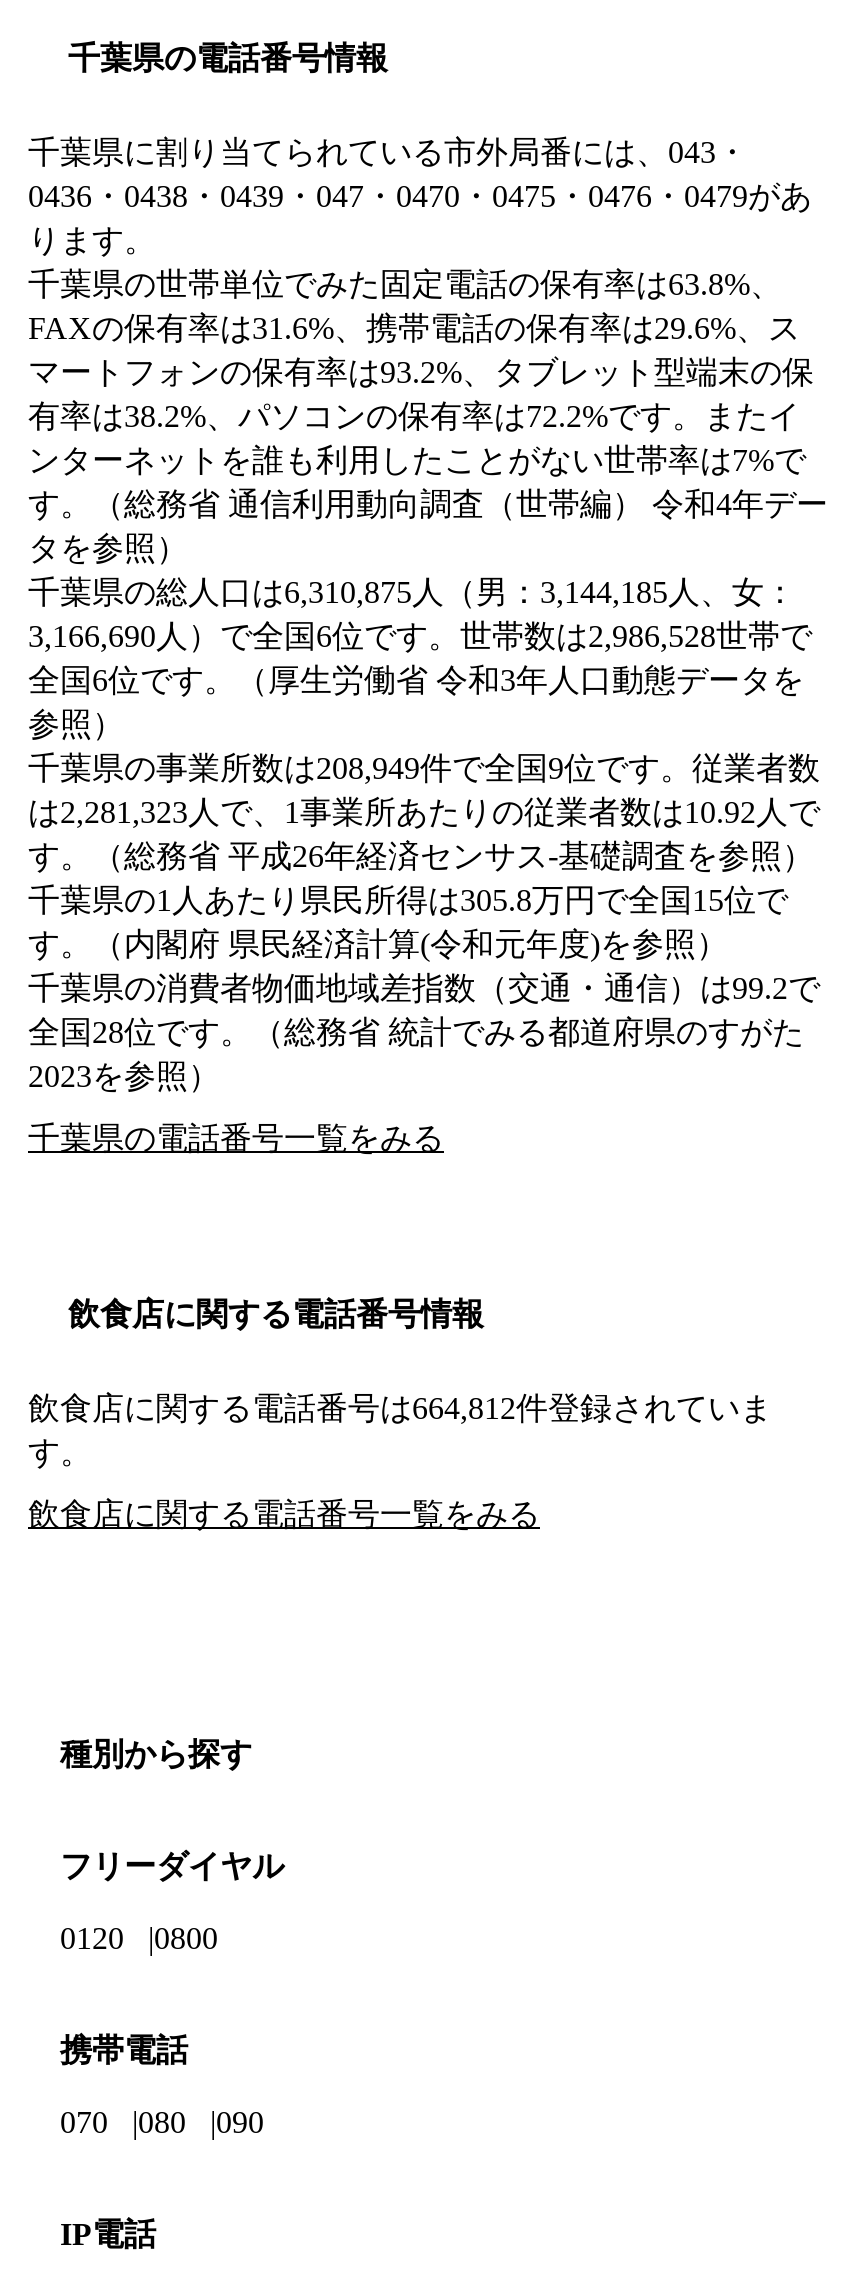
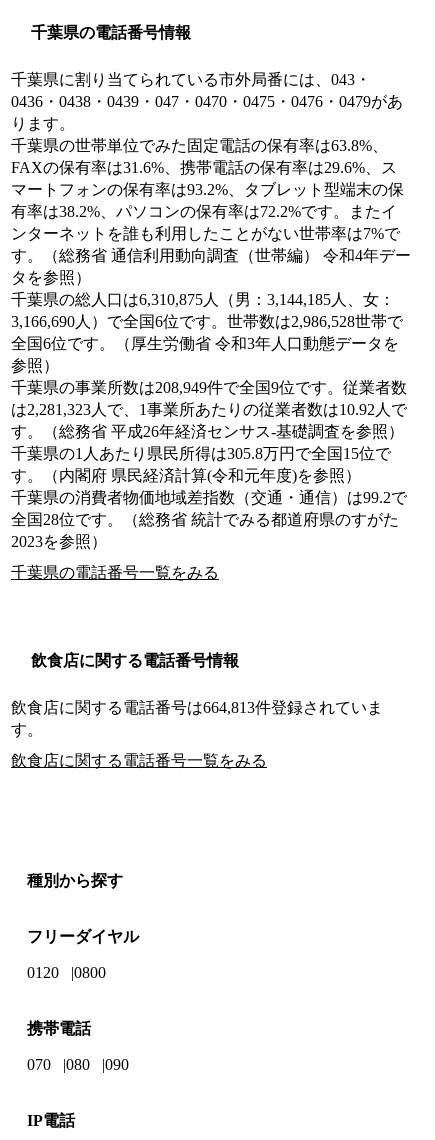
- 飲食店に関する電話番号は664,812件登録されていま
+ 飲食店に関する電話番号は664,813件登録されていま
